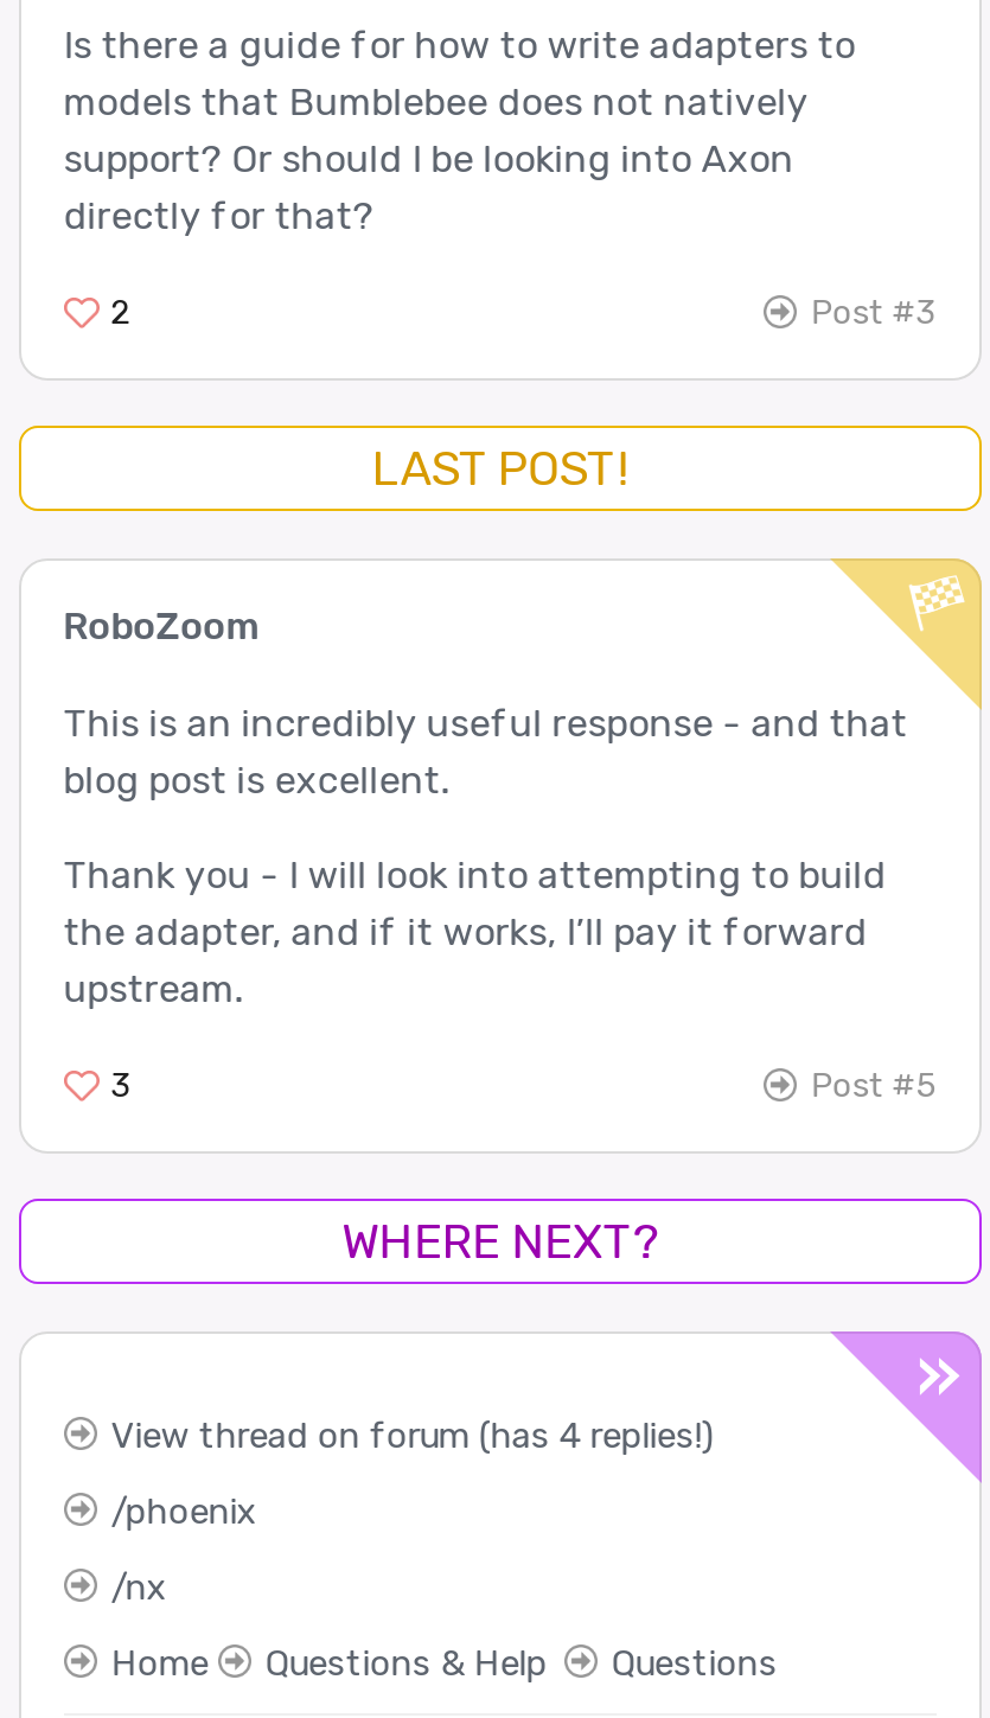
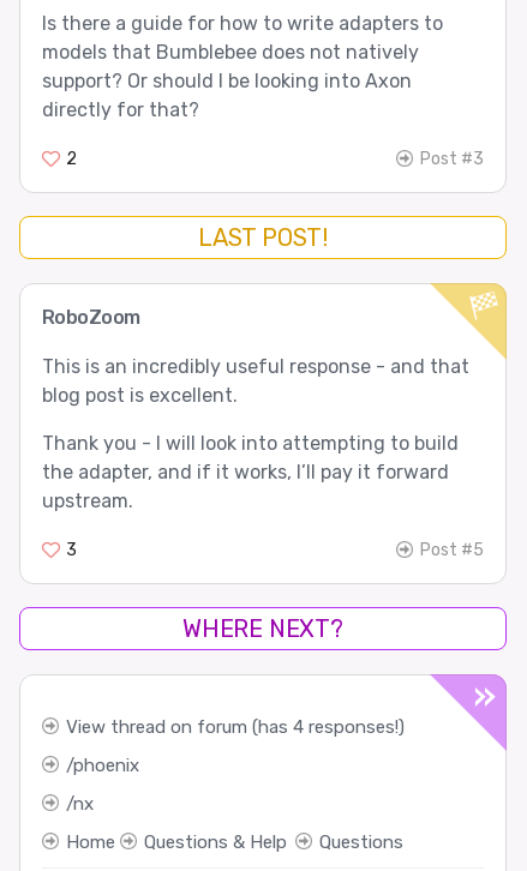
- View thread on forum (has 4 replies!)
+ View thread on forum (has 4 responses!)
